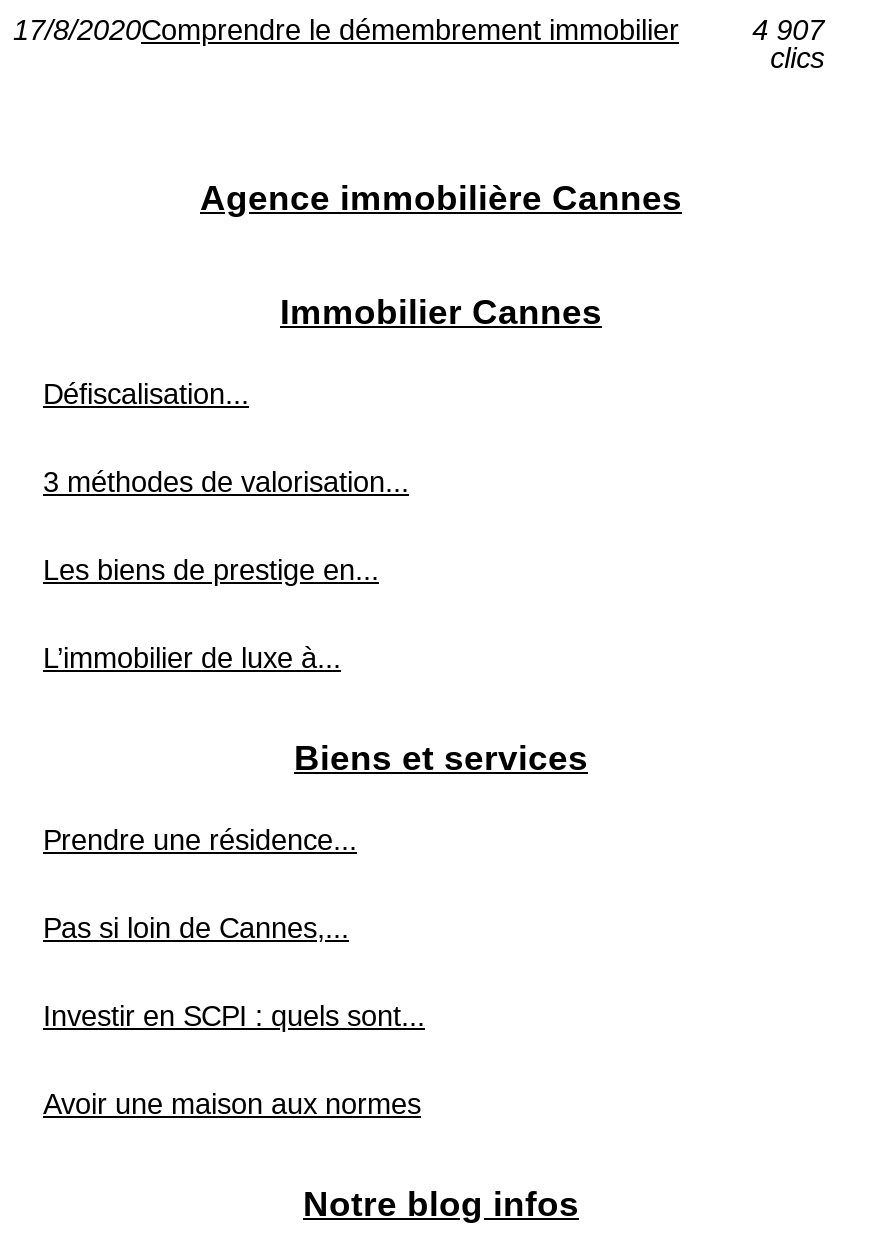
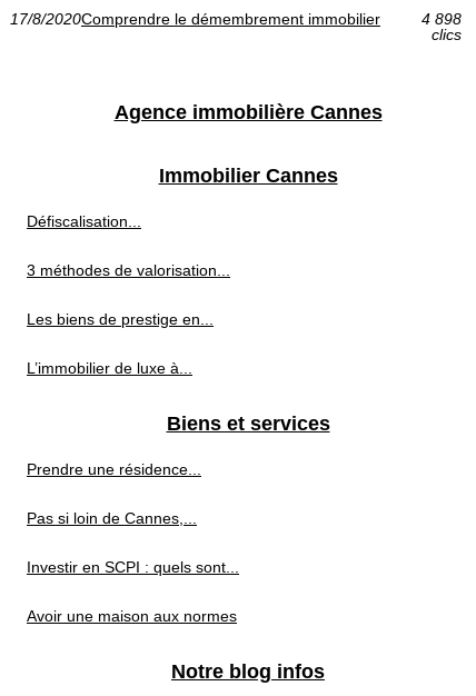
- 4 907
+ 4 898
